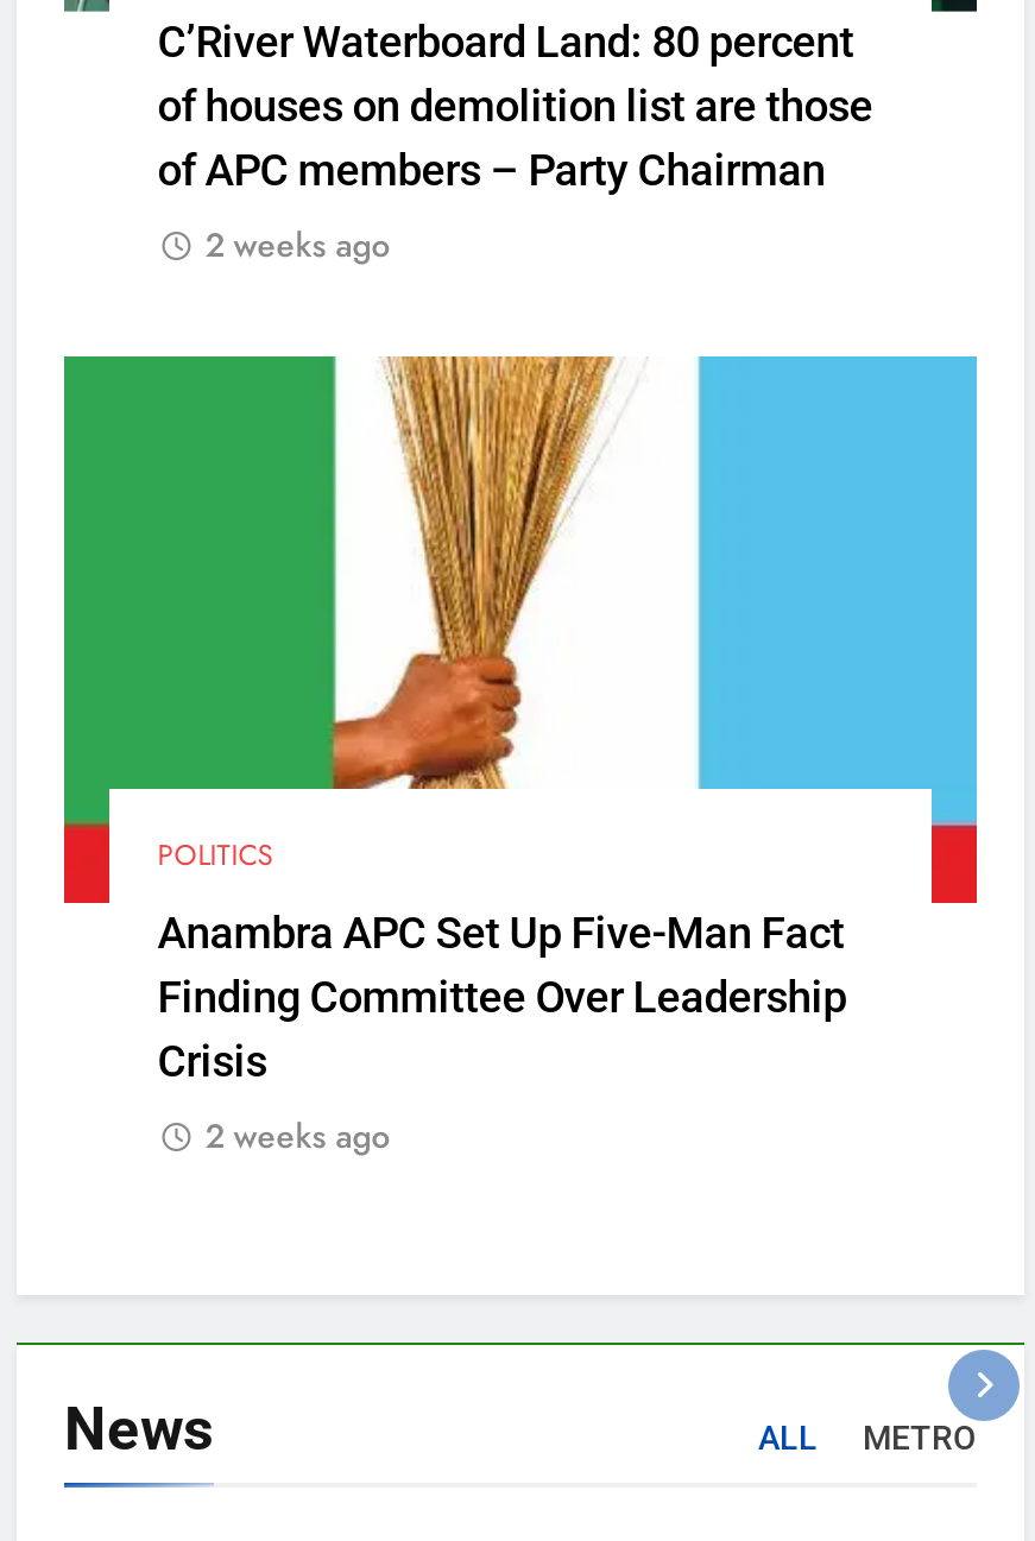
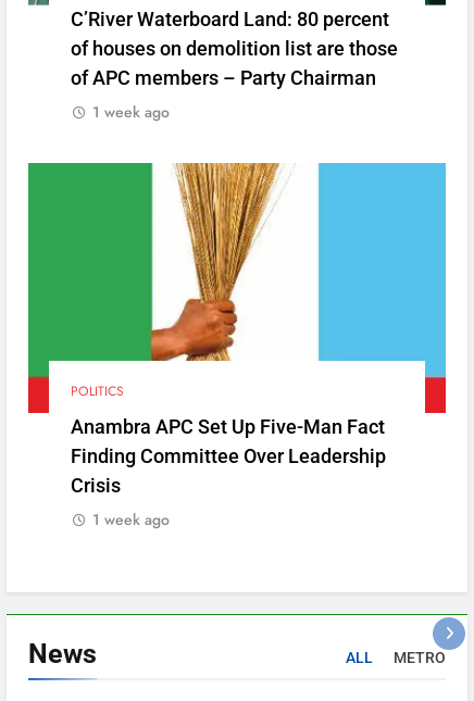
- 2 weeks ago
+ 1 week ago

- 2 weeks ago
+ 1 week ago
